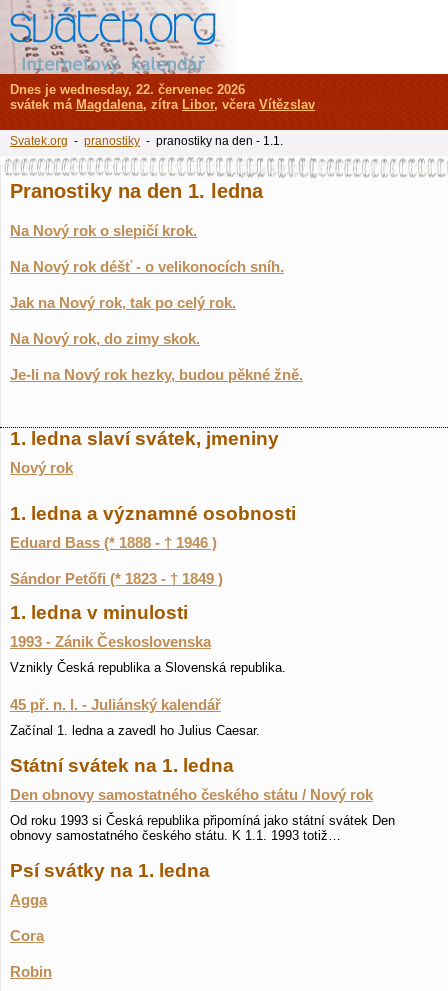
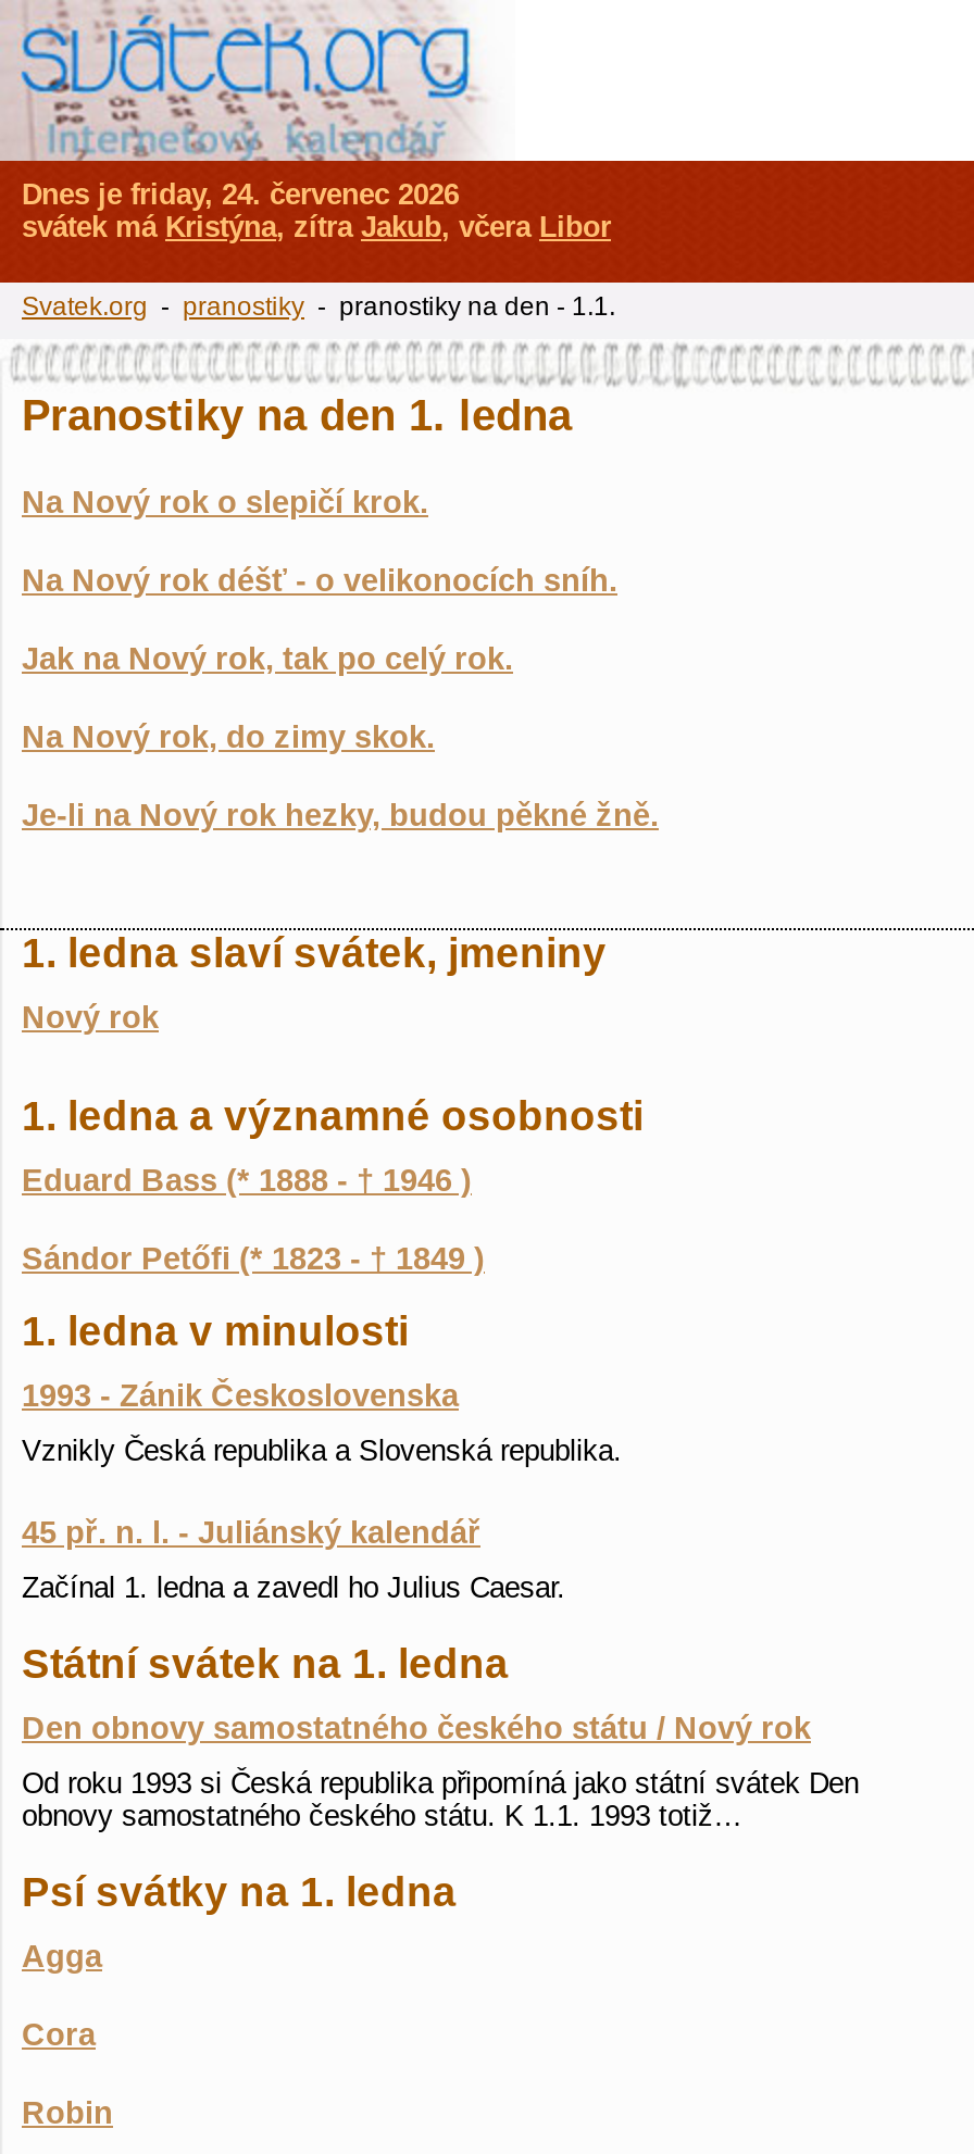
- Dnes je wednesday, 22. červenec 2026
+ Dnes je friday, 24. červenec 2026

- svátek má Magdalena, zítra Libor, včera Vítězslav
+ svátek má Kristýna, zítra Jakub, včera Libor
